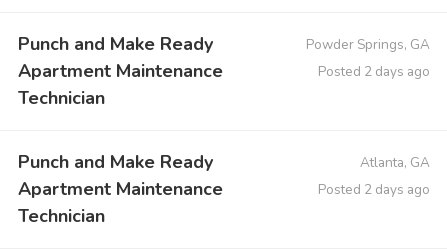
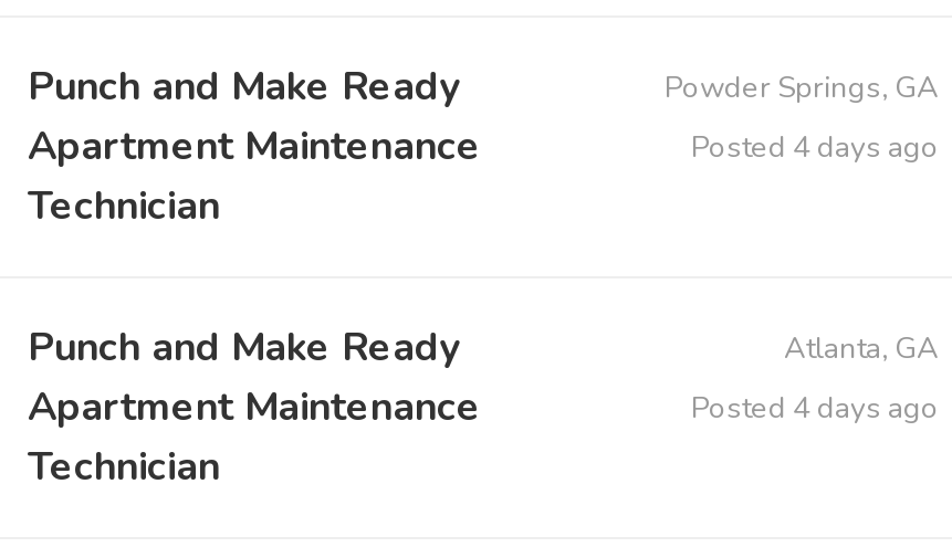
- Posted 2 days ago
+ Posted 4 days ago

- Posted 2 days ago
+ Posted 4 days ago
